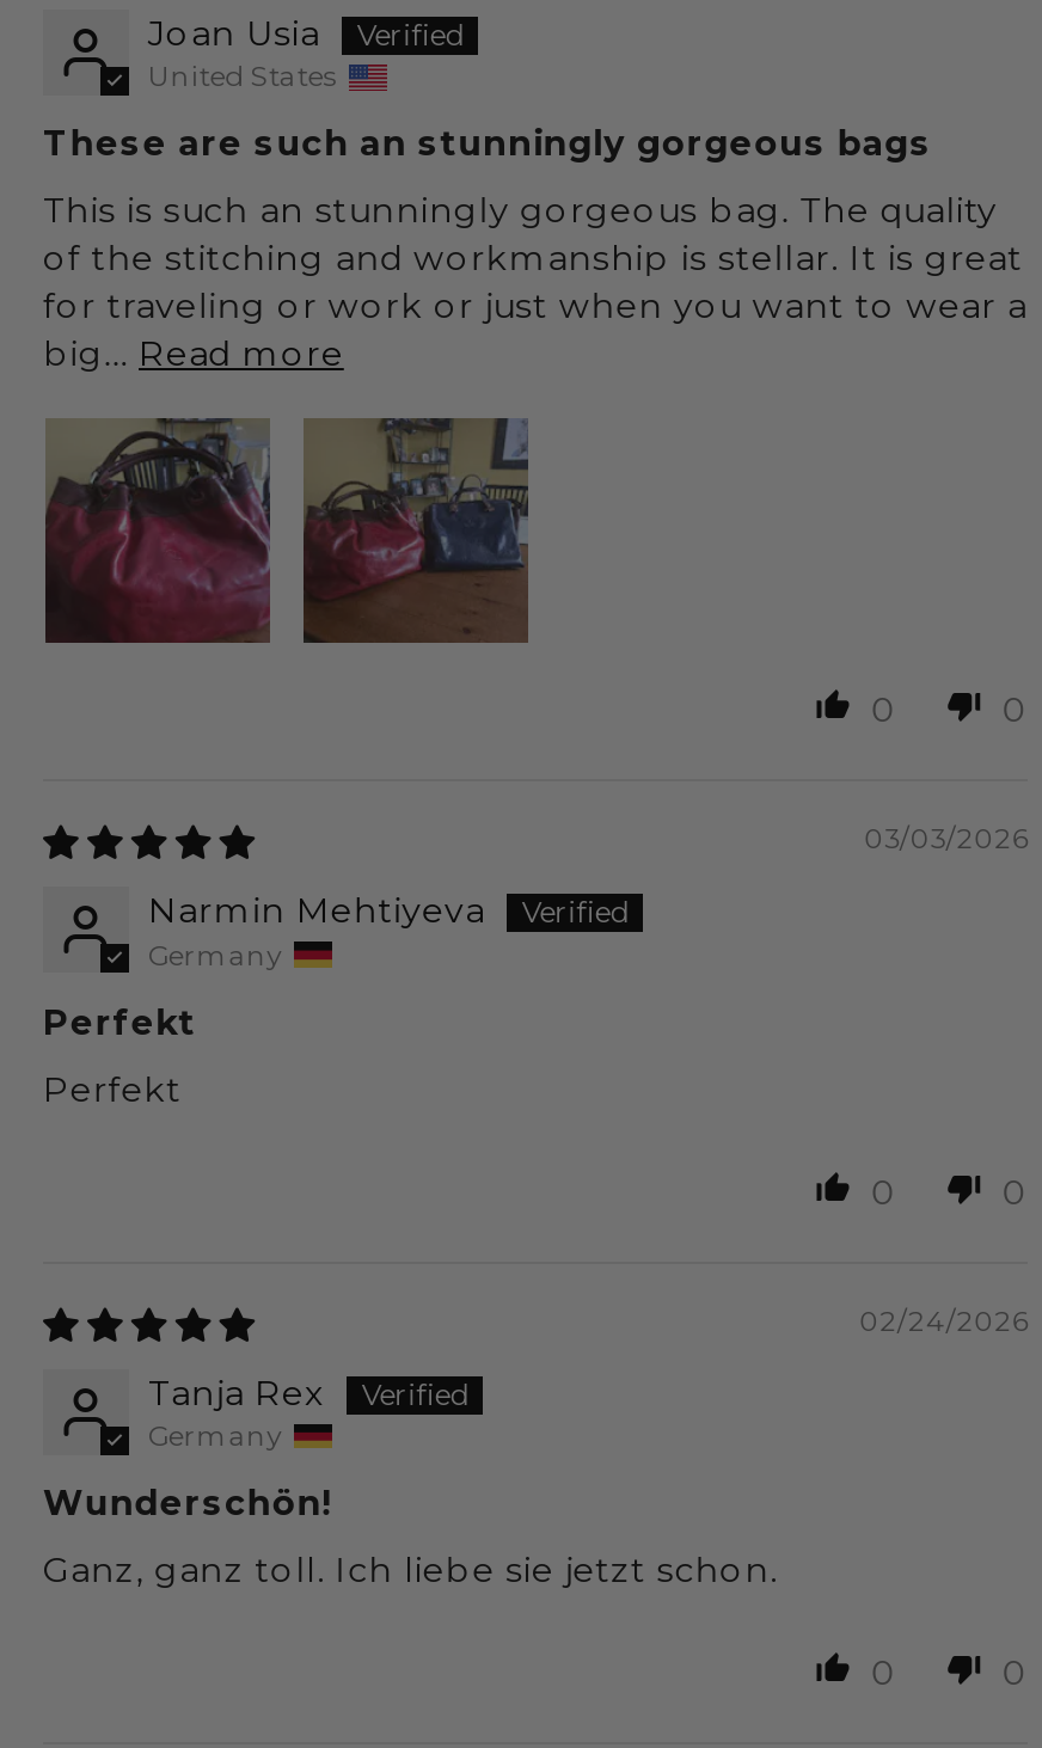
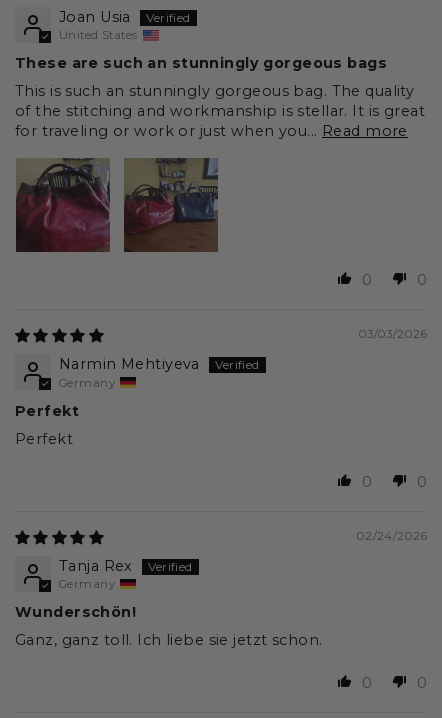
- for traveling or work or just when you want to wear a
- big... Read more
+ for traveling or work or just when you... Read more
